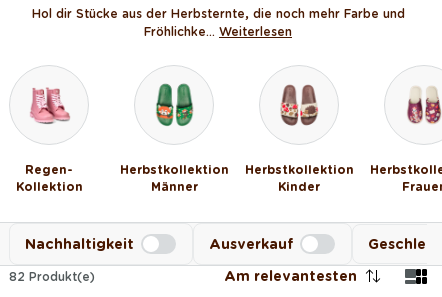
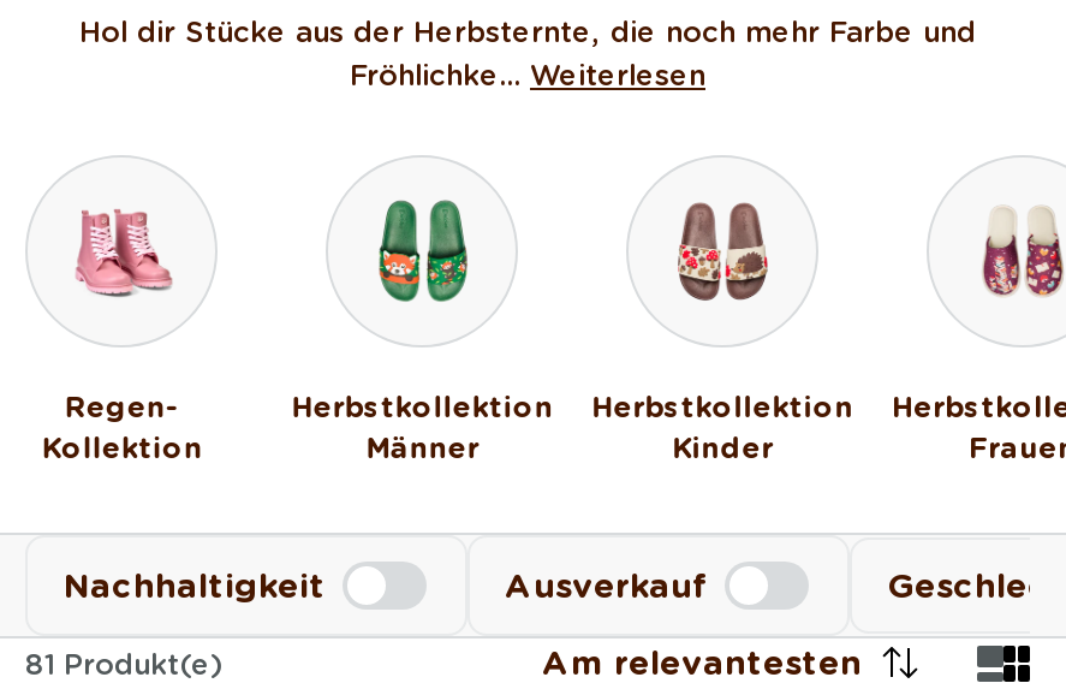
- 82 Produkt(e)
+ 81 Produkt(e)
